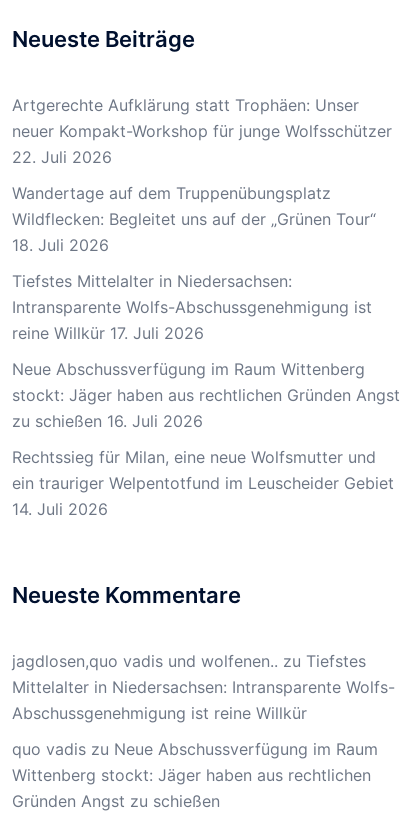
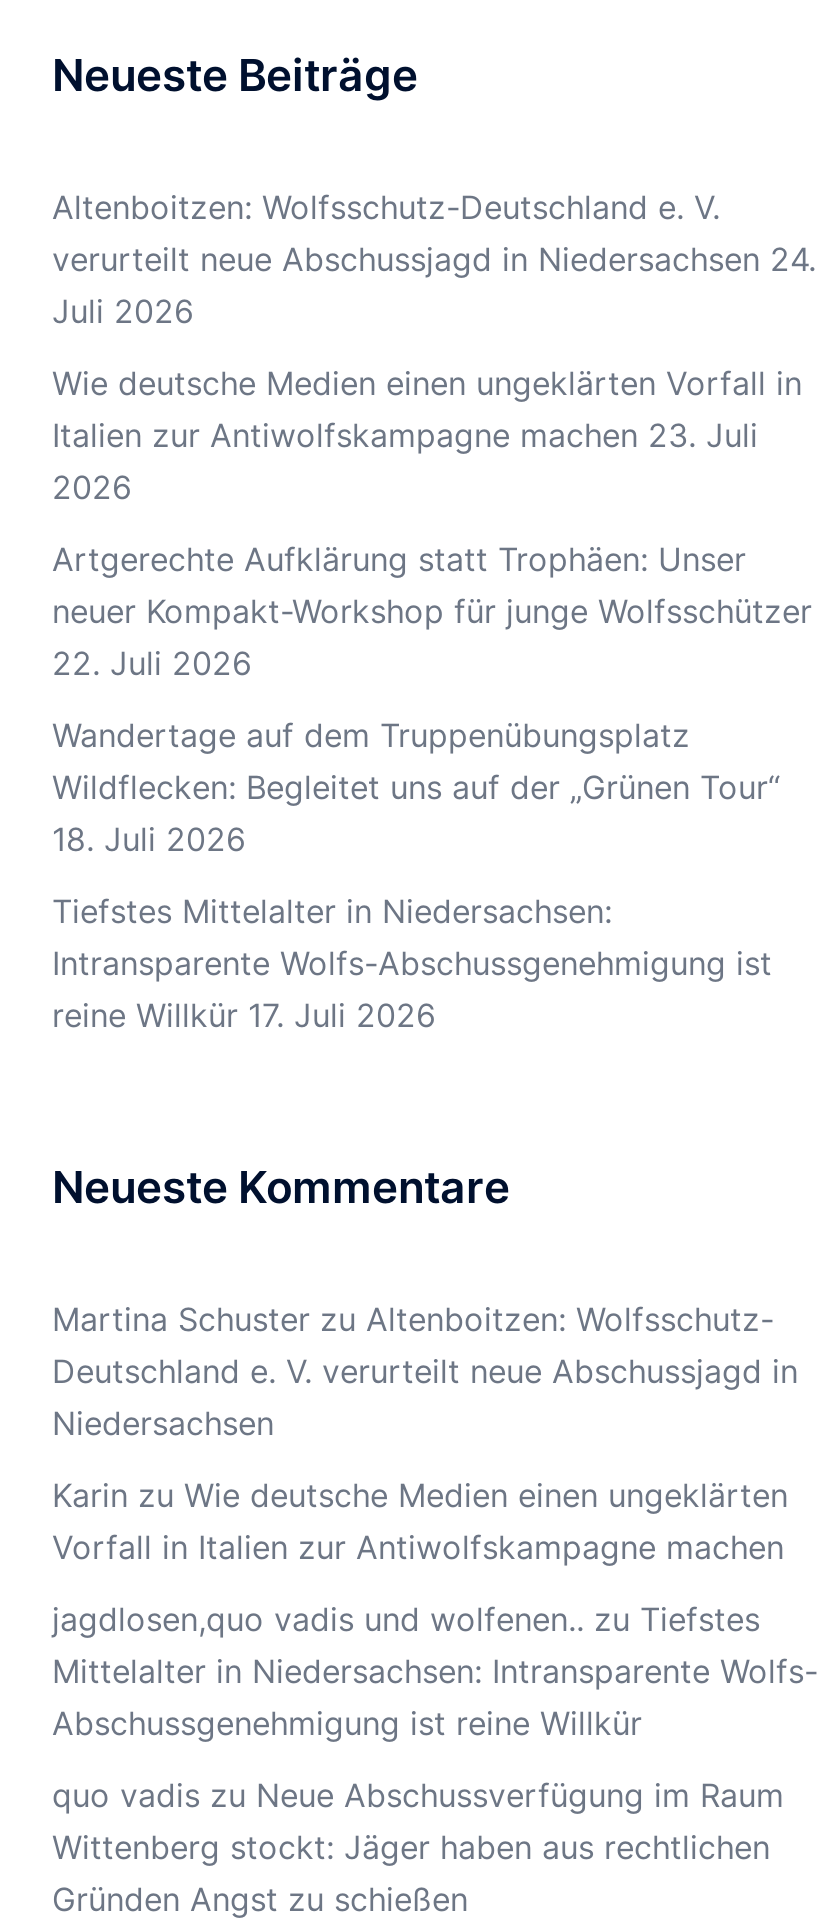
+ Altenboitzen: Wolfsschutz-Deutschland e. V.
+ verurteilt neue Abschussjagd in Niedersachsen 24.
+ Juli 2026
+ Wie deutsche Medien einen ungeklärten Vorfall in
+ Italien zur Antiwolfskampagne machen 23. Juli
+ 2026

moved down: Artgerechte Aufklärung statt Trophäen: Unser | neuer Kompakt-Workshop für junge Wolfsschützer | 22. Juli 2026 | ... | Intransparente Wolfs-Abschussgenehmigung ist | reine Willkür 17. Juli 2026

- Neue Abschussverfügung im Raum Wittenberg
- stockt: Jäger haben aus rechtlichen Gründen Angst
- zu schießen 16. Juli 2026
- Rechtssieg für Milan, eine neue Wolfsmutter und
- ein trauriger Welpentotfund im Leuscheider Gebiet
- 14. Juli 2026

+ Martina Schuster zu Altenboitzen: Wolfsschutz-
+ Deutschland e. V. verurteilt neue Abschussjagd in
+ Niedersachsen
+ Karin zu Wie deutsche Medien einen ungeklärten
+ Vorfall in Italien zur Antiwolfskampagne machen
